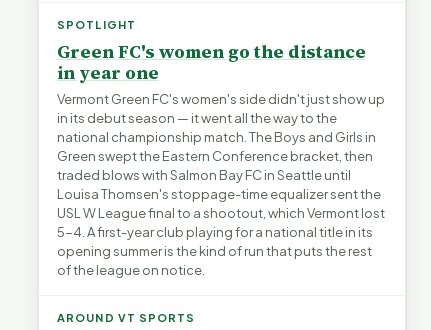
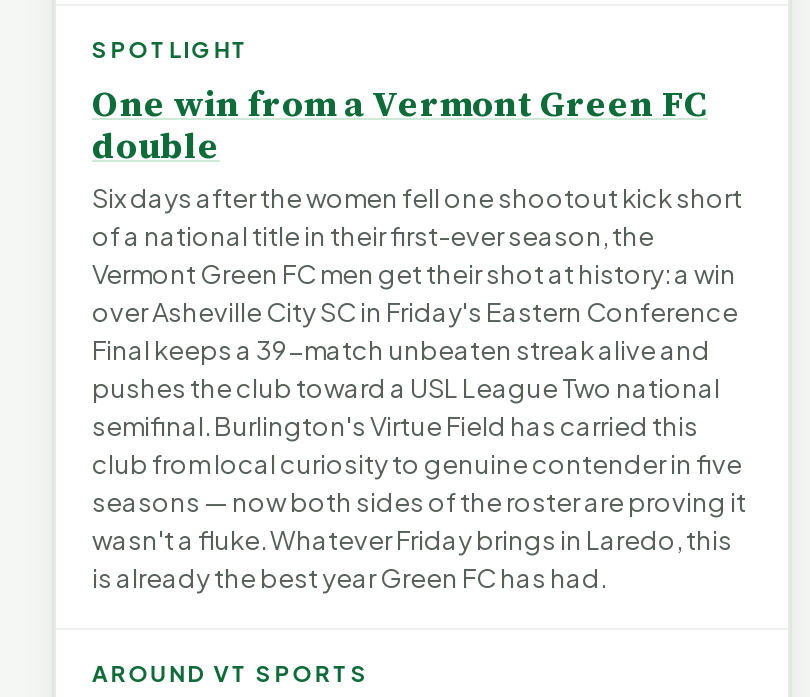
- Green FC's women go the distance
- in year one
- Vermont Green FC's women's side didn't just show up
- in its debut season — it went all the way to the
- national championship match. The Boys and Girls in
- Green swept the Eastern Conference bracket, then
- traded blows with Salmon Bay FC in Seattle until
- Louisa Thomsen's stoppage-time equalizer sent the
- USL W League final to a shootout, which Vermont lost
- 5-4. A first-year club playing for a national title in its
- opening summer is the kind of run that puts the rest
- of the league on notice.
+ One win from a Vermont Green FC
+ double
+ Six days after the women fell one shootout kick short
+ of a national title in their first-ever season, the
+ Vermont Green FC men get their shot at history: a win
+ over Asheville City SC in Friday's Eastern Conference
+ Final keeps a 39-match unbeaten streak alive and
+ pushes the club toward a USL League Two national
+ semifinal. Burlington's Virtue Field has carried this
+ club from local curiosity to genuine contender in five
+ seasons — now both sides of the roster are proving it
+ wasn't a fluke. Whatever Friday brings in Laredo, this
+ is already the best year Green FC has had.
